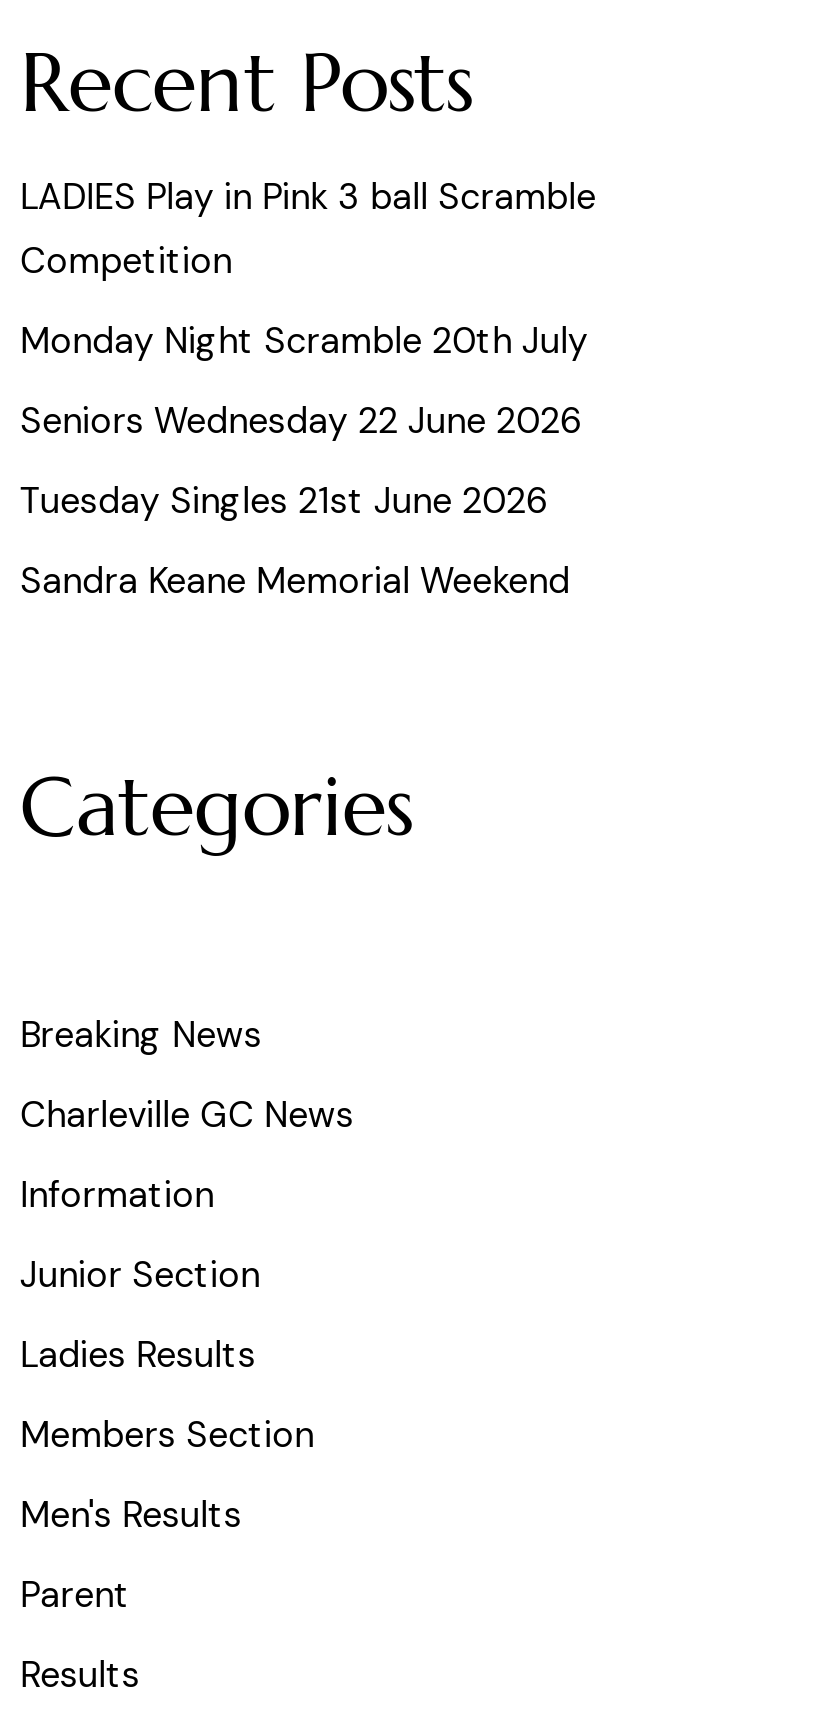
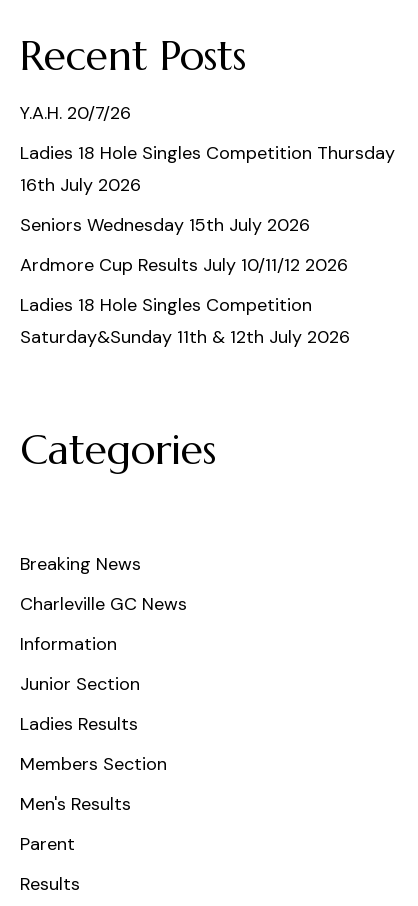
- LADIES Play in Pink 3 ball Scramble
- Competition
+ Y.A.H. 20/7/26

- Monday Night Scramble 20th July
+ Ladies 18 Hole Singles Competition Thursday
+ 16th July 2026

- Seniors Wednesday 22 June 2026
+ Seniors Wednesday 15th July 2026

- Tuesday Singles 21st June 2026
+ Ardmore Cup Results July 10/11/12 2026

- Sandra Keane Memorial Weekend
+ Ladies 18 Hole Singles Competition
+ Saturday&Sunday 11th & 12th July 2026
